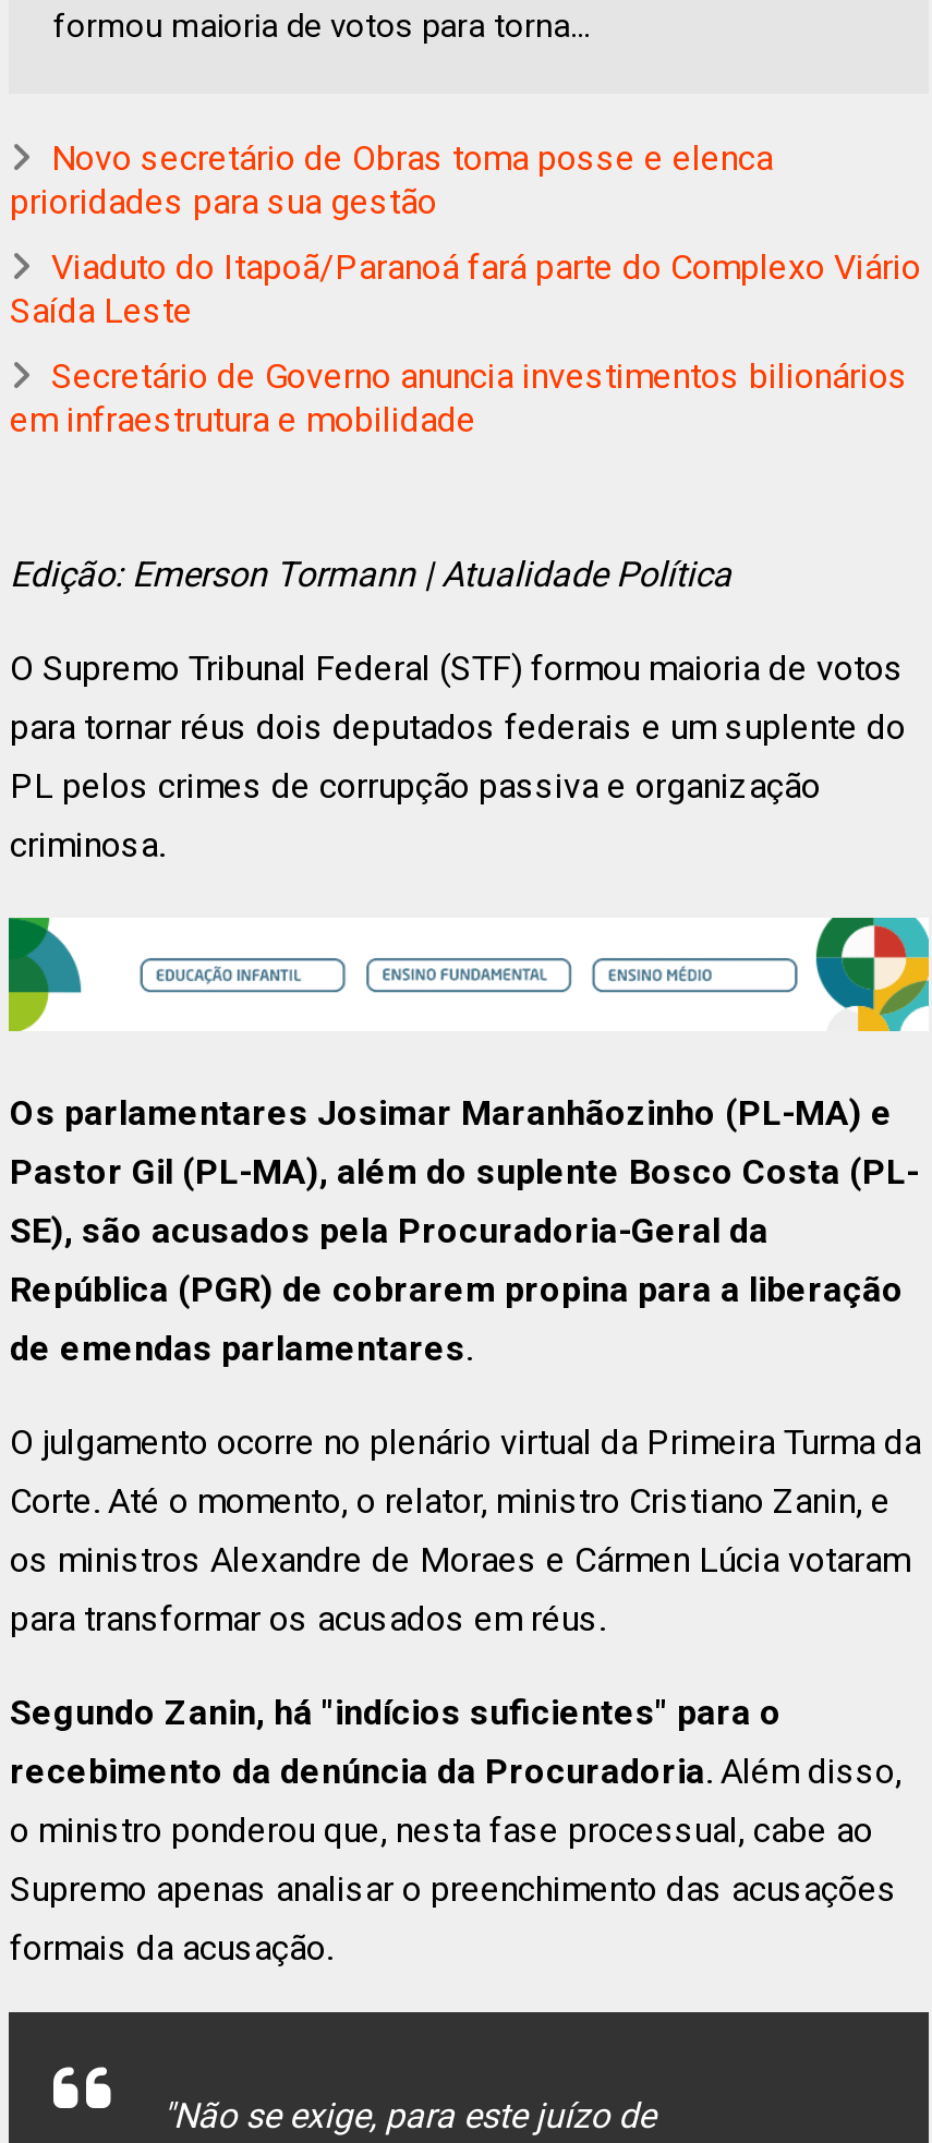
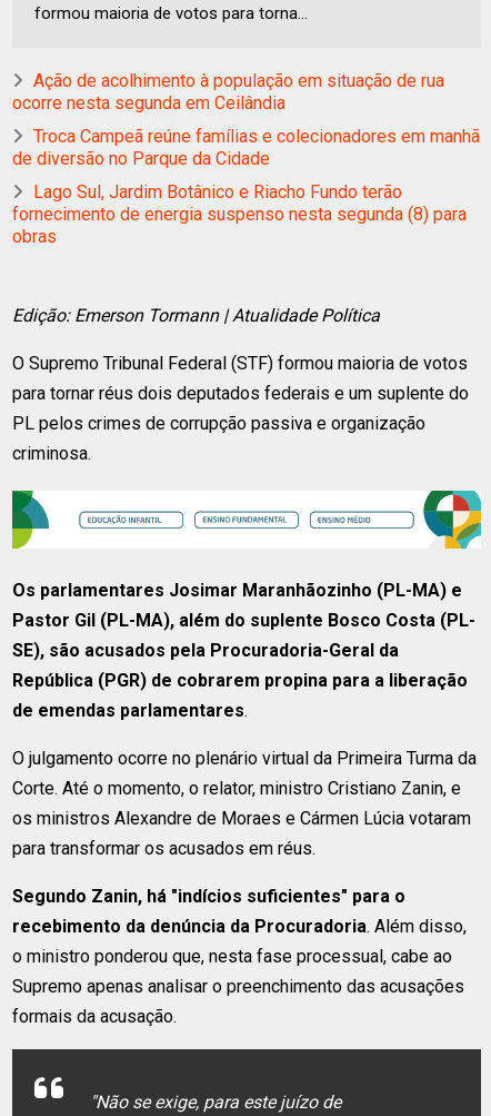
- Novo secretário de Obras toma posse e elenca
- prioridades para sua gestão
+ Ação de acolhimento à população em situação de rua
+ ocorre nesta segunda em Ceilândia

- Viaduto do Itapoã/Paranoá fará parte do Complexo Viário
- Saída Leste
+ Troca Campeã reúne famílias e colecionadores em manhã
+ de diversão no Parque da Cidade

- Secretário de Governo anuncia investimentos bilionários
- em infraestrutura e mobilidade
+ Lago Sul, Jardim Botânico e Riacho Fundo terão
+ fornecimento de energia suspenso nesta segunda (8) para
+ obras
